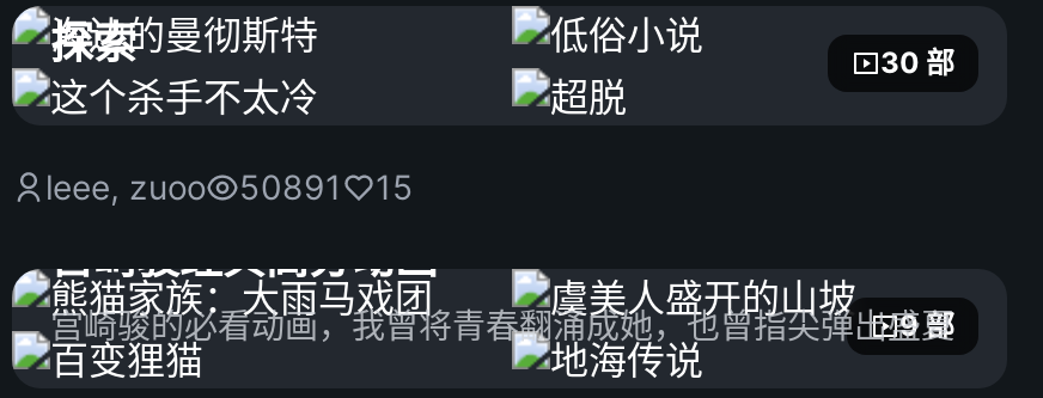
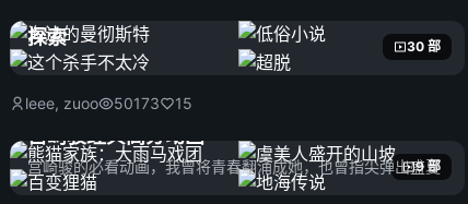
- leee, zuoo 50891 15
+ leee, zuoo 50173 15
